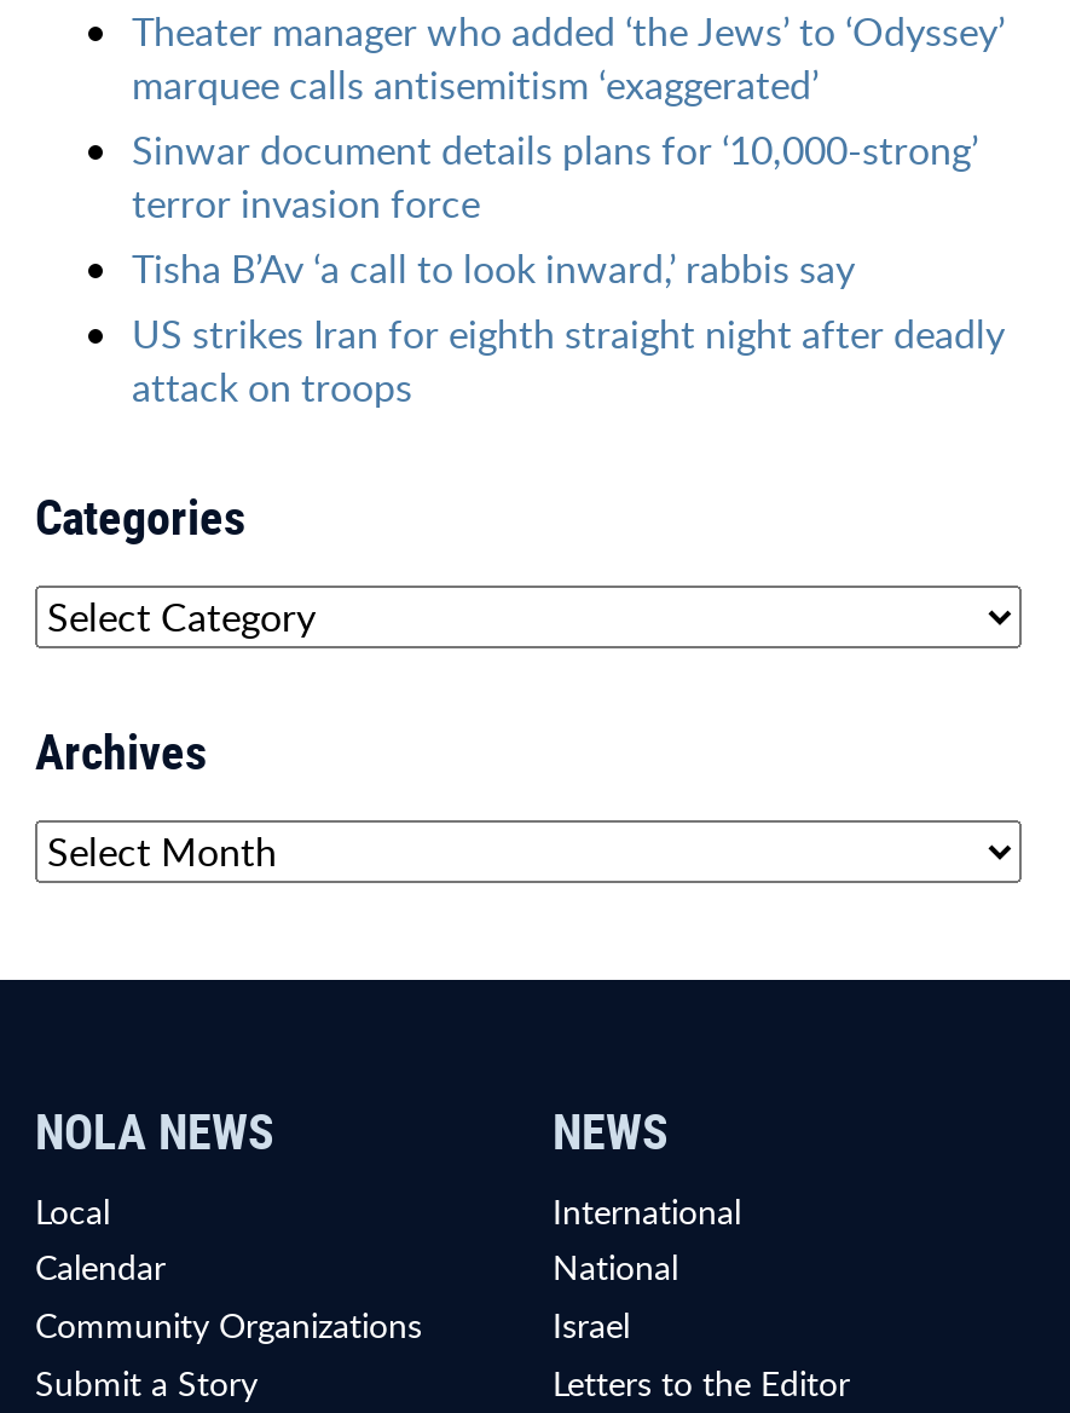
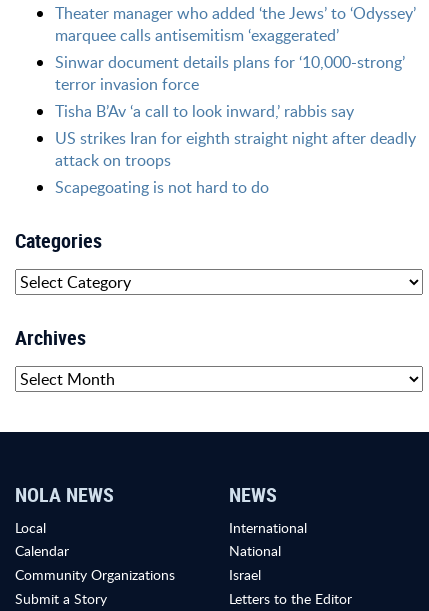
+ Scapegoating is not hard to do
